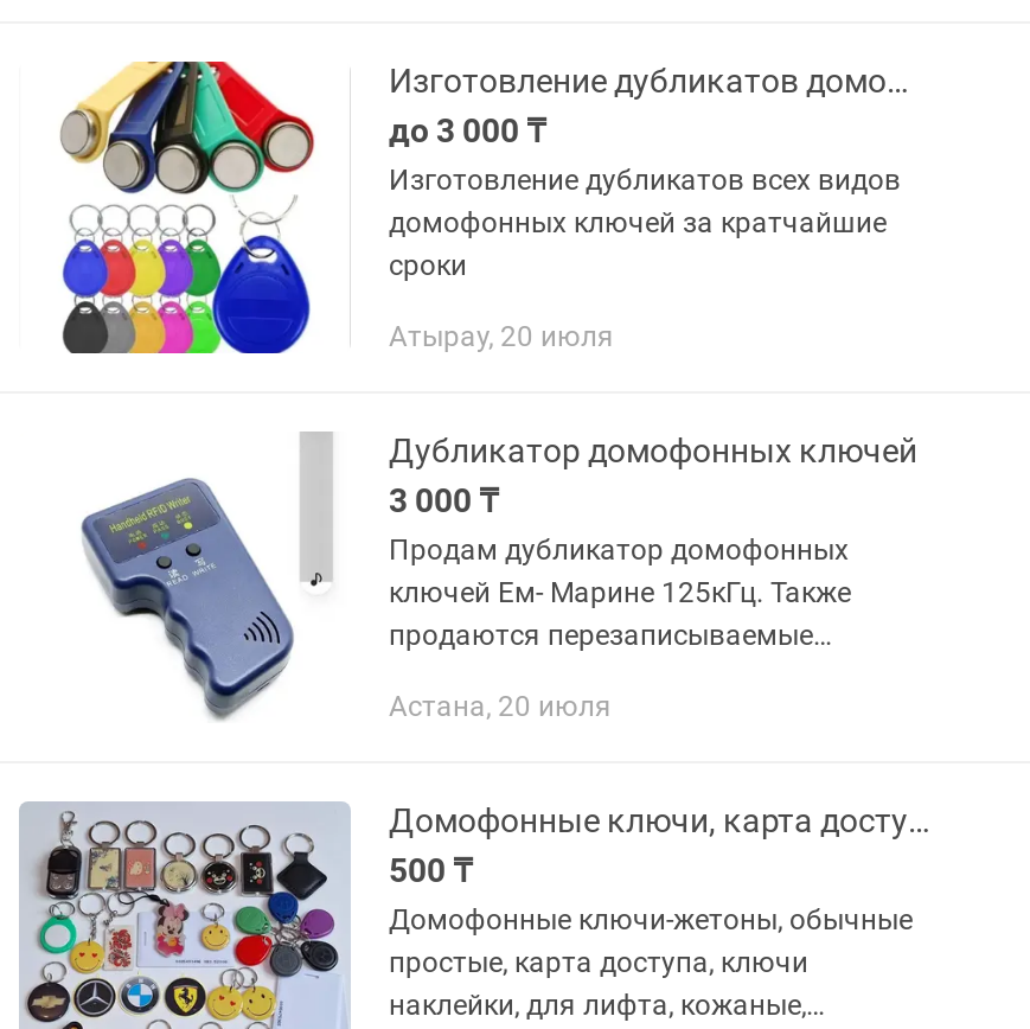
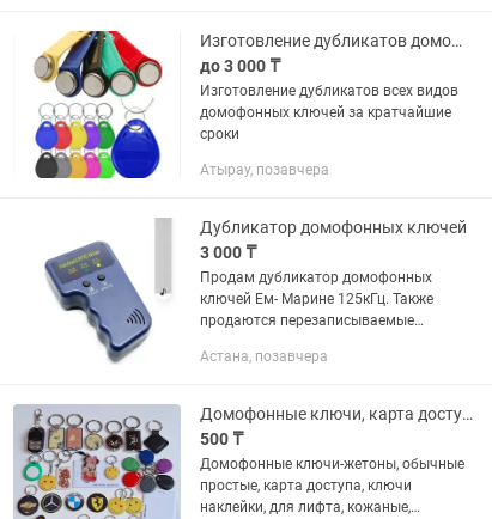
- Атырау, 20 июля
+ Атырау, позавчера

- Астана, 20 июля
+ Астана, позавчера
